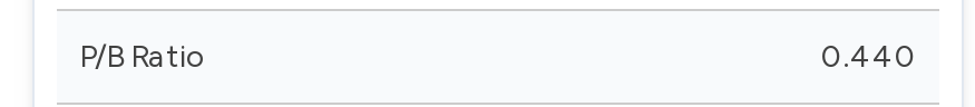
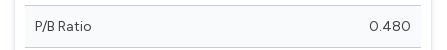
- 0.440
+ 0.480
